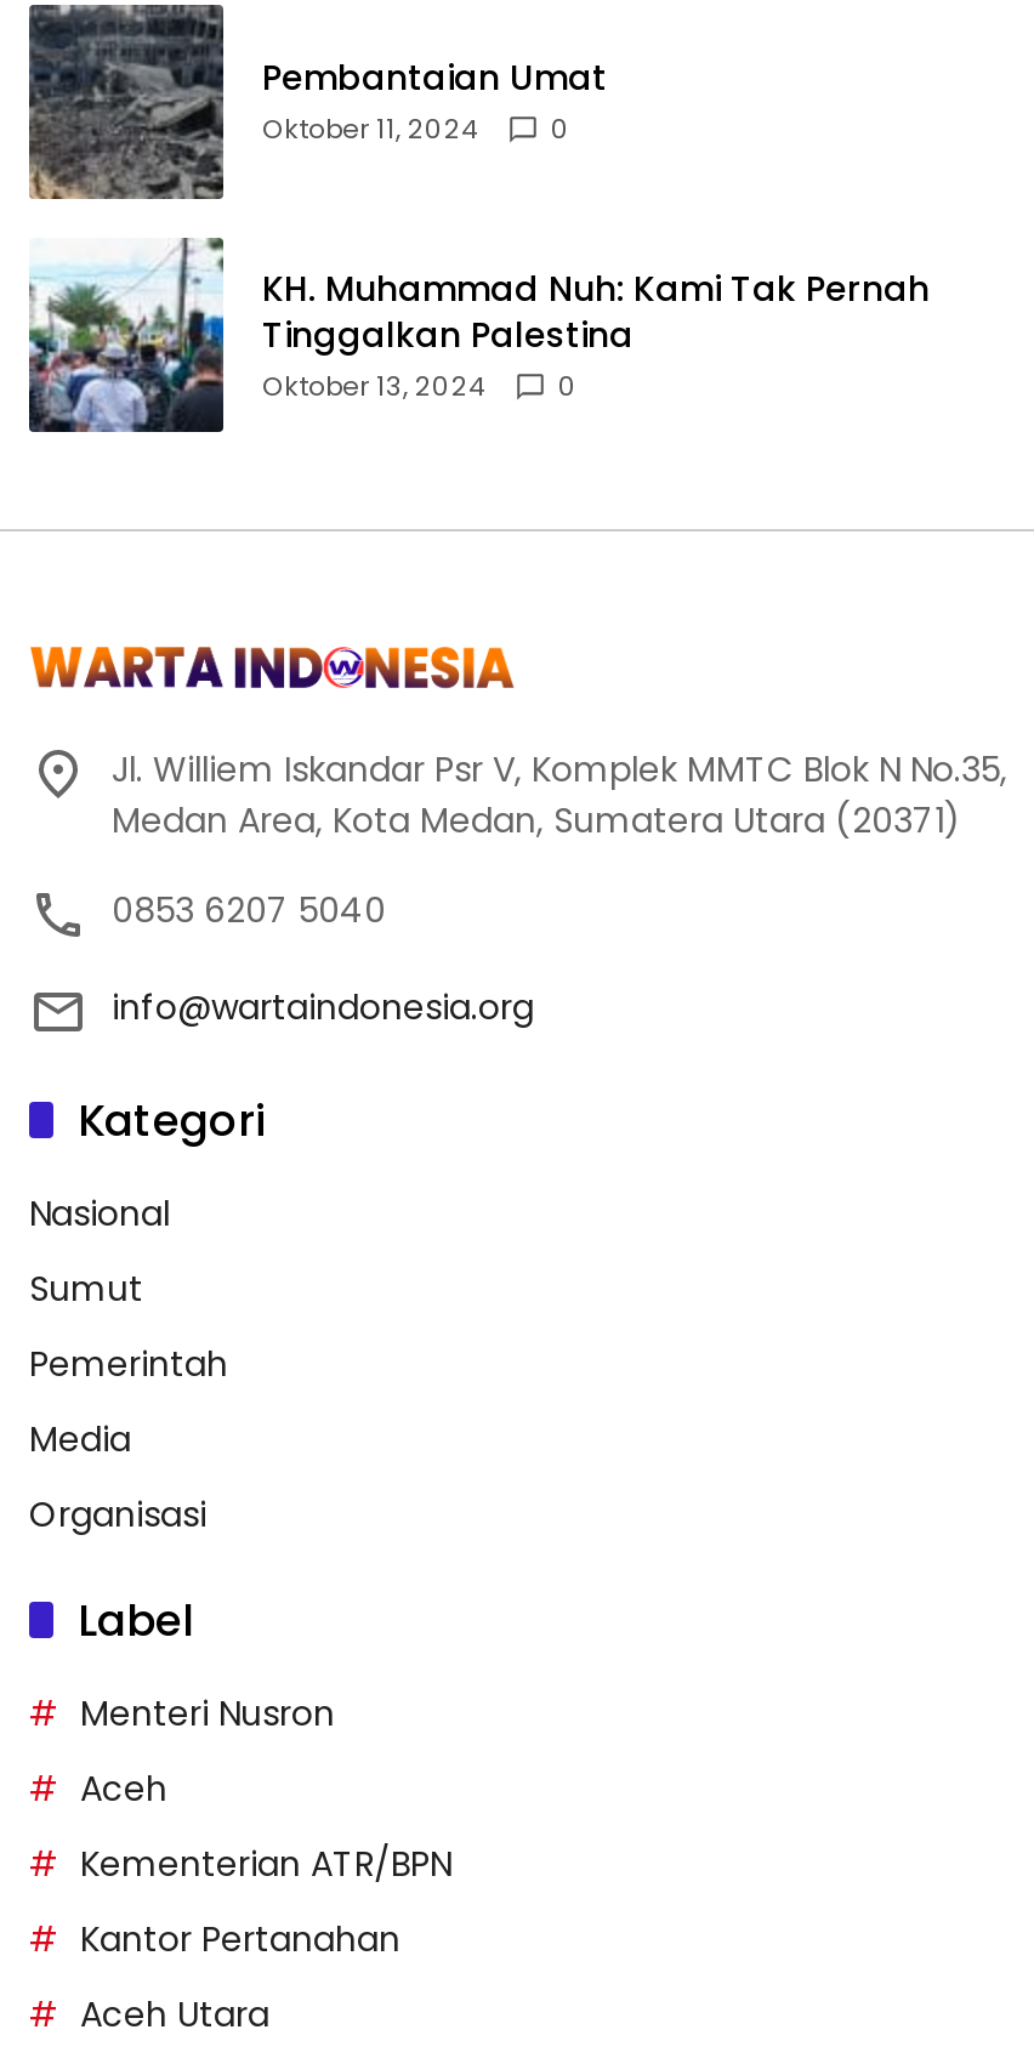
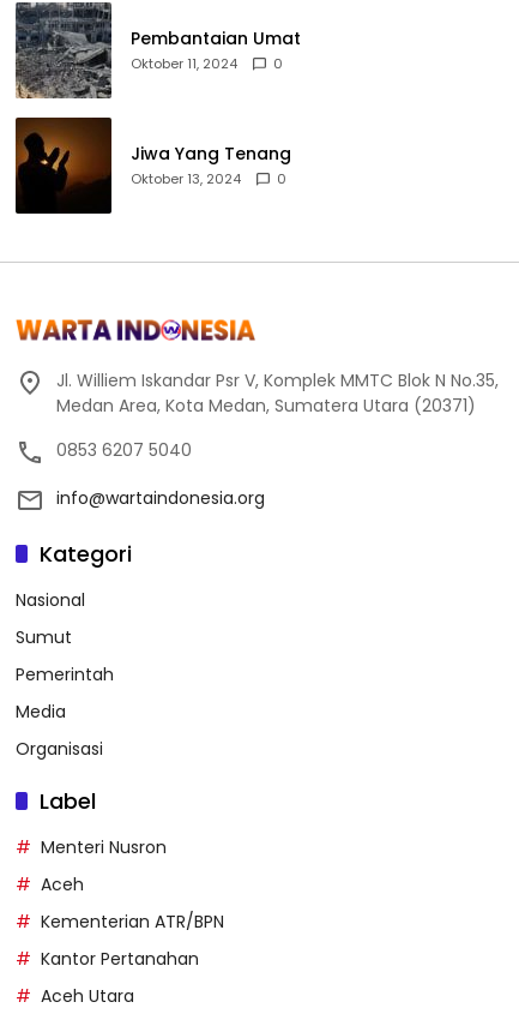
- [image]
- KH. Muhammad Nuh: Kami Tak Pernah
- Tinggalkan Palestina
+ [image]
+ Jiwa Yang Tenang
